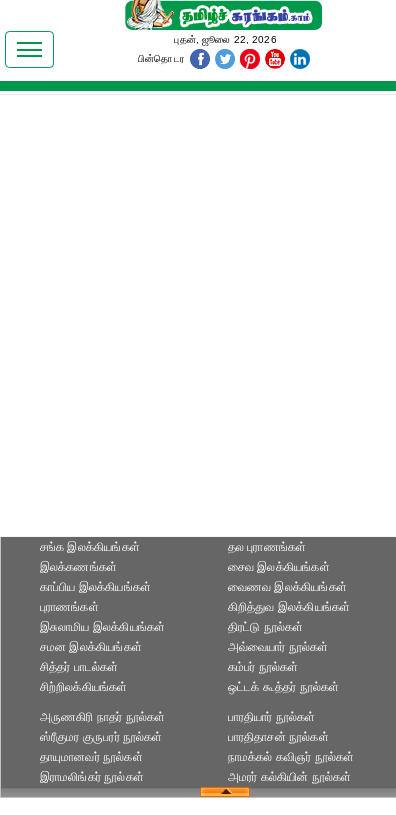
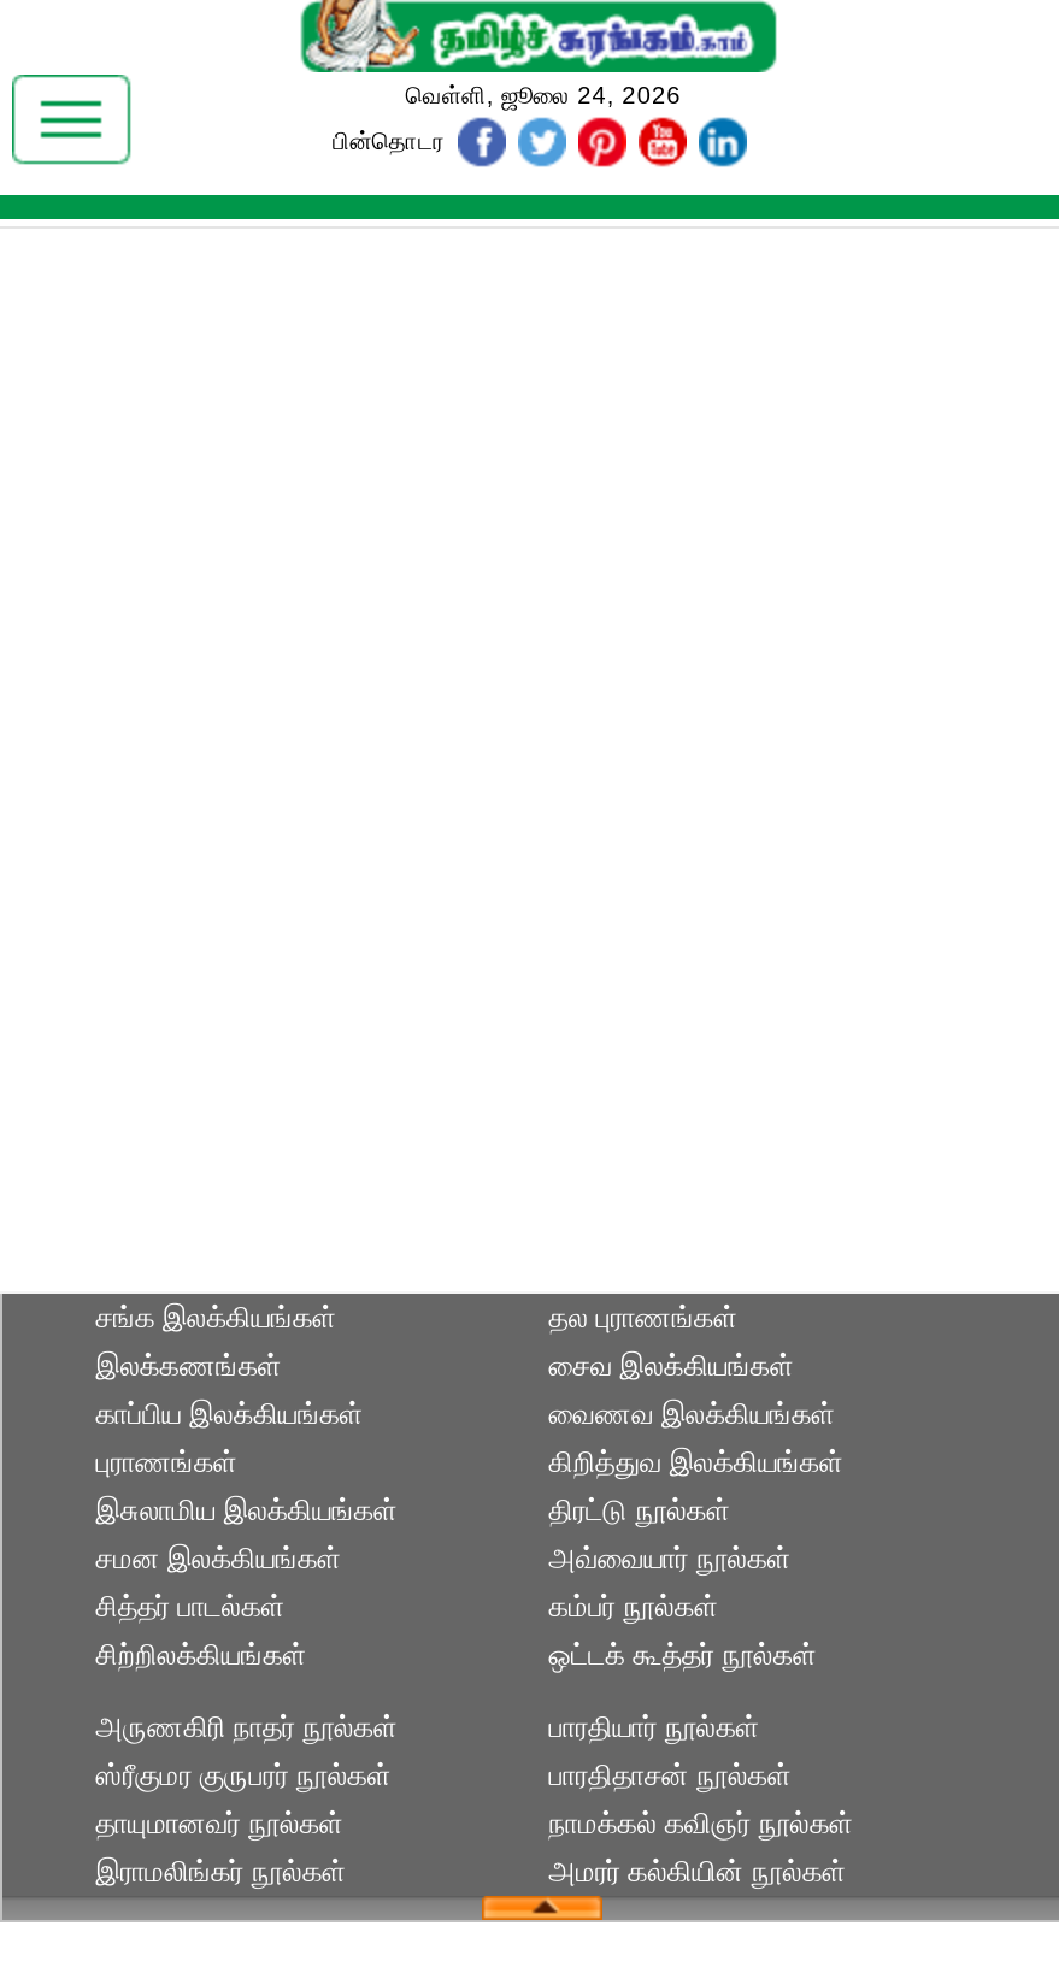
- புதன், ஜூலை 22, 2026
+ வெள்ளி, ஜூலை 24, 2026
